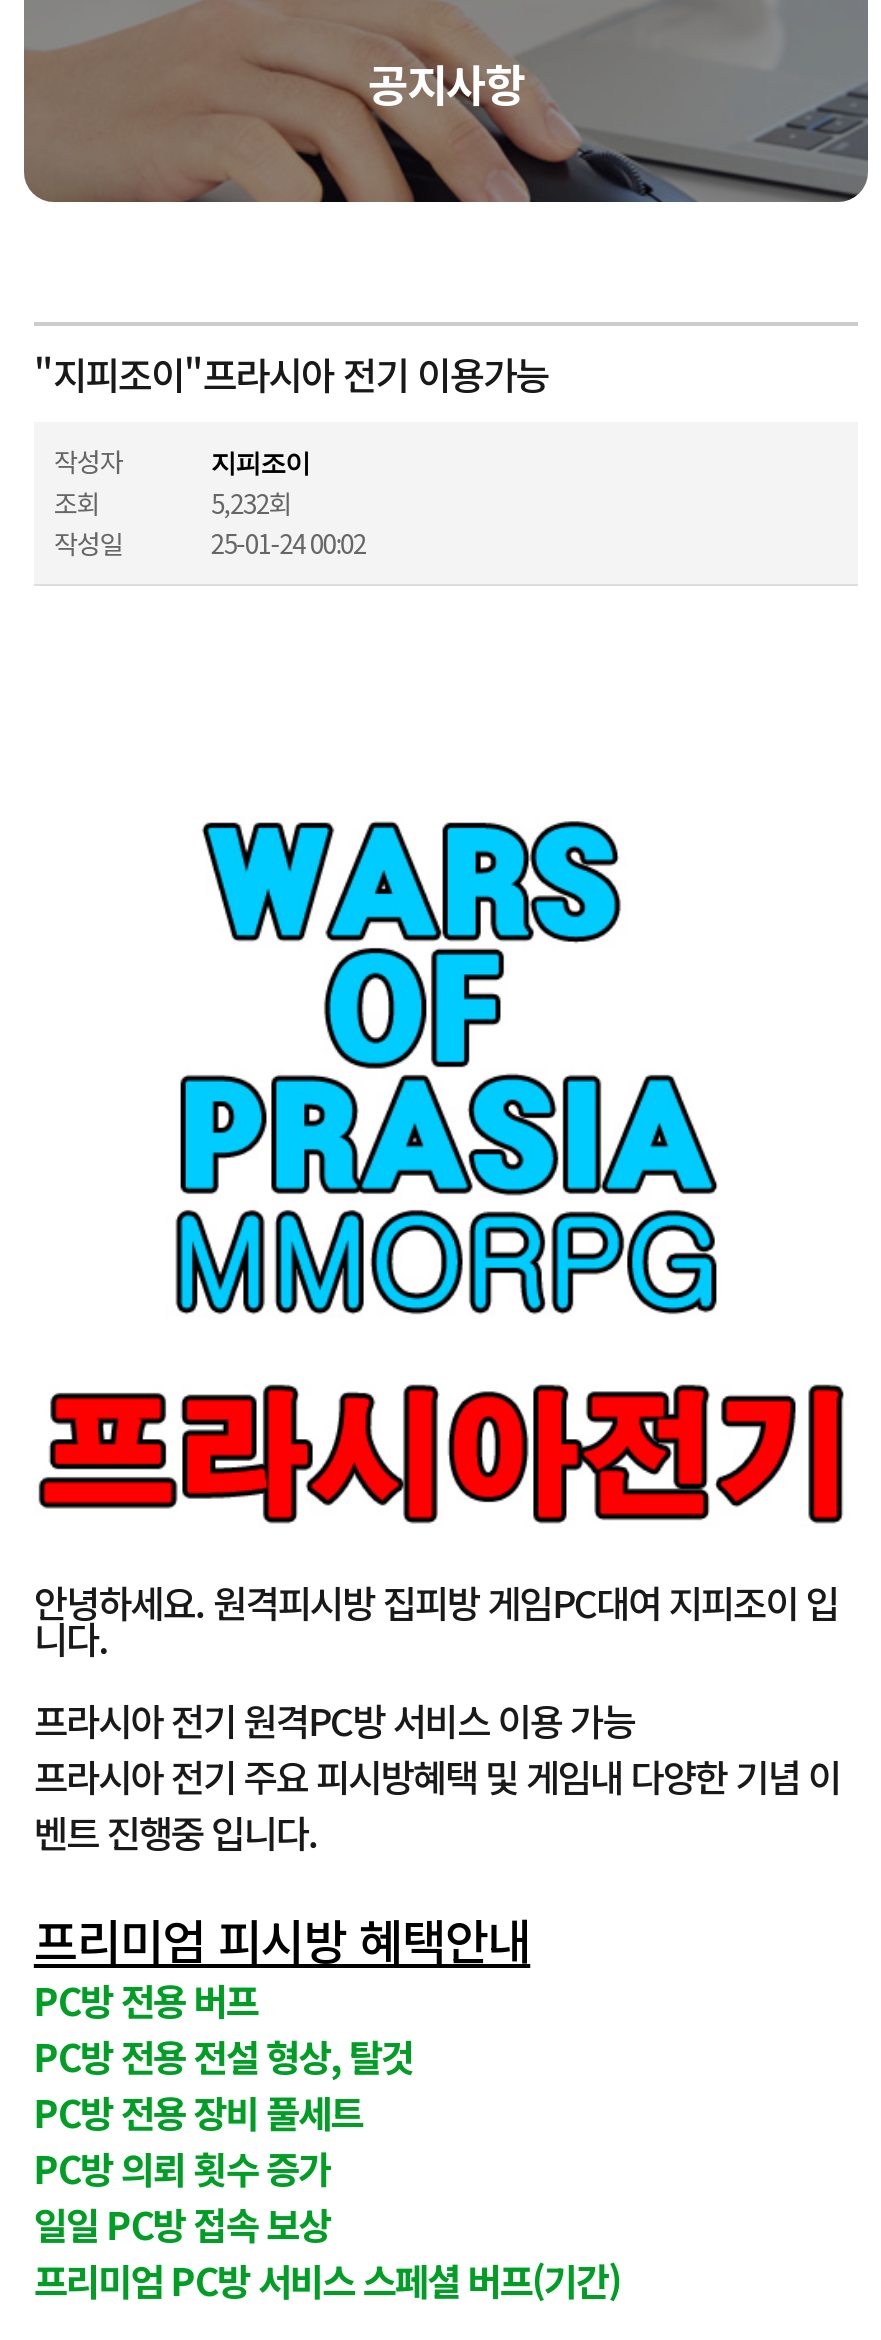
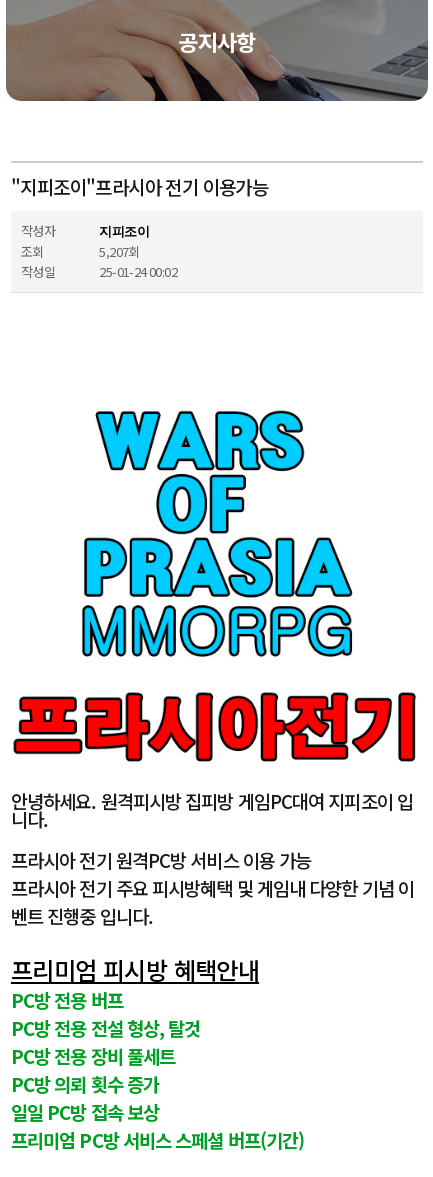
- 5,232회
+ 5,207회
